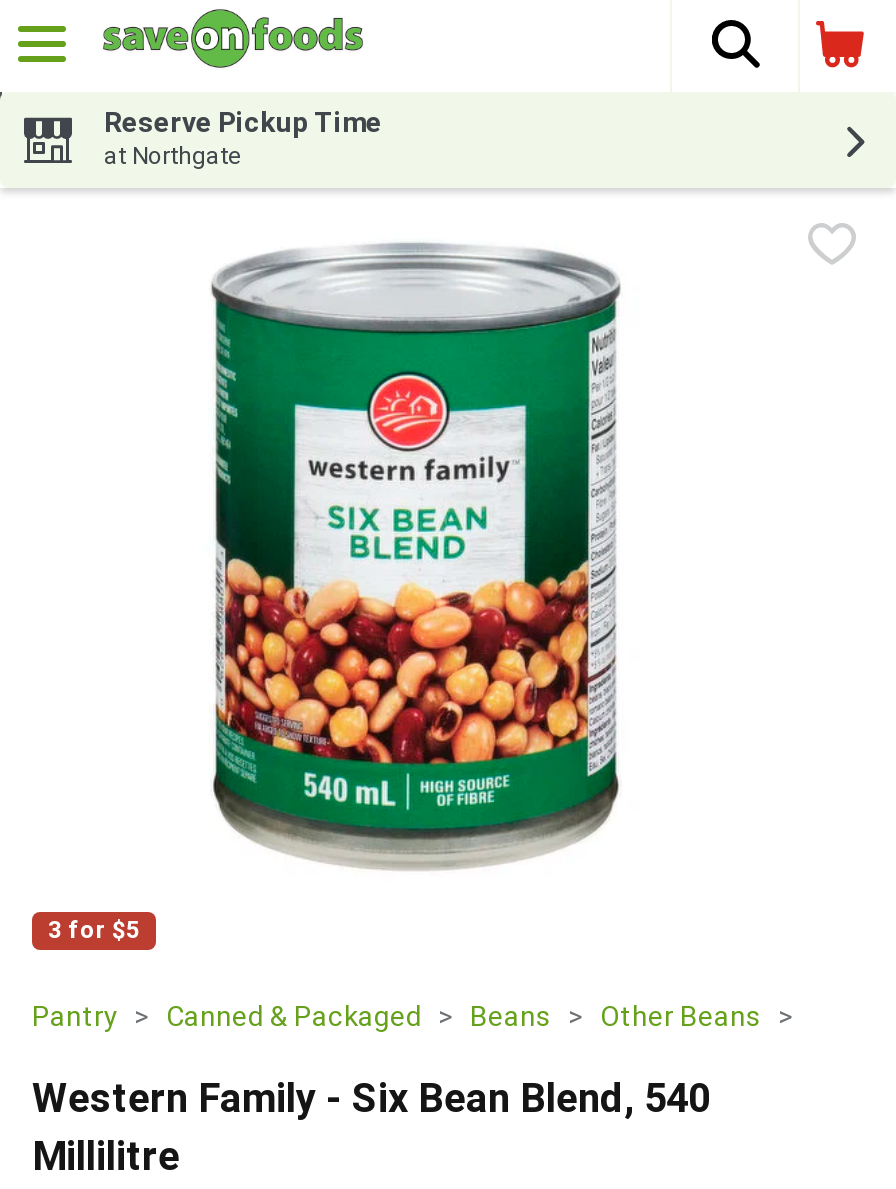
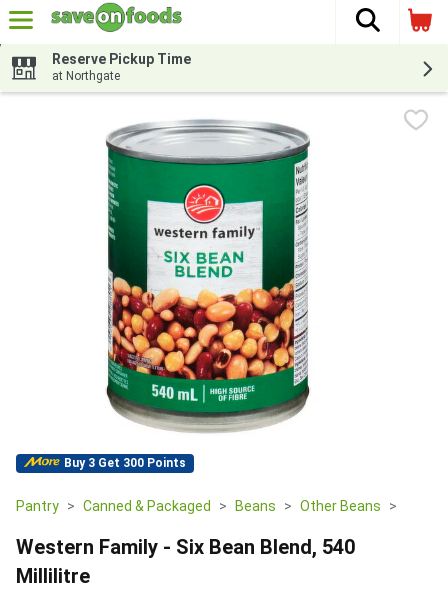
- 3 for $5
+ Buy 3 Get 300 Points
